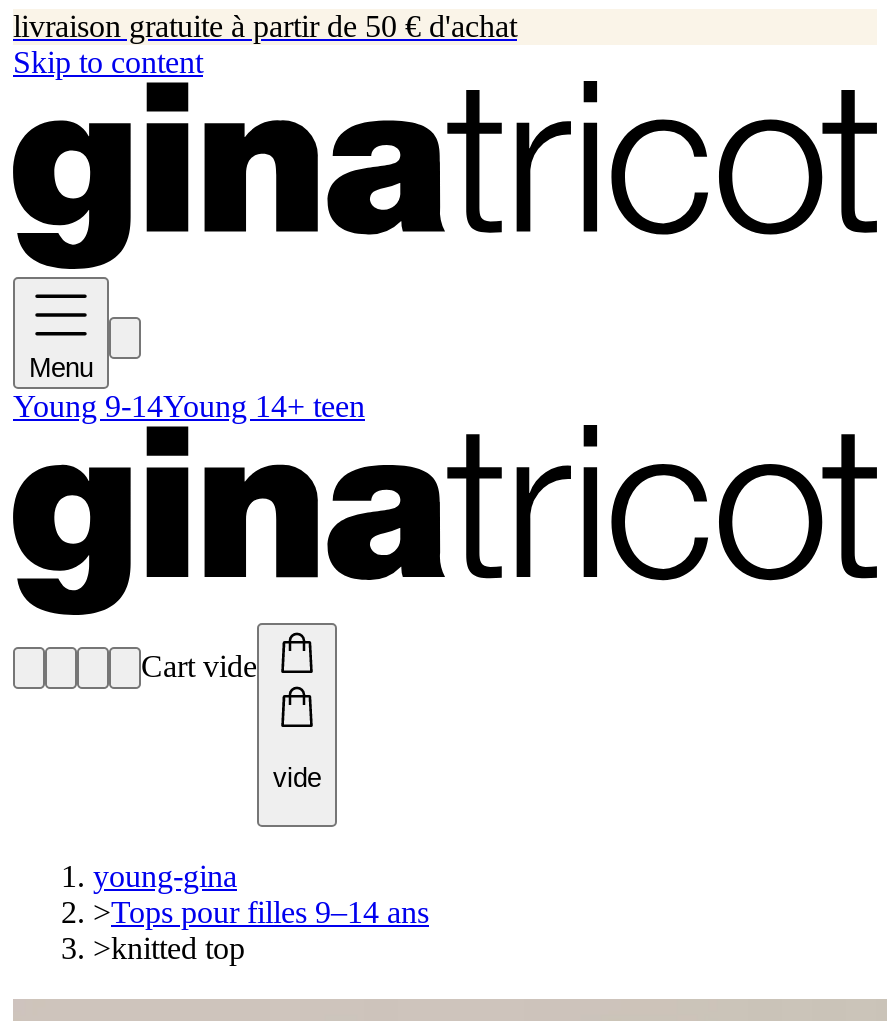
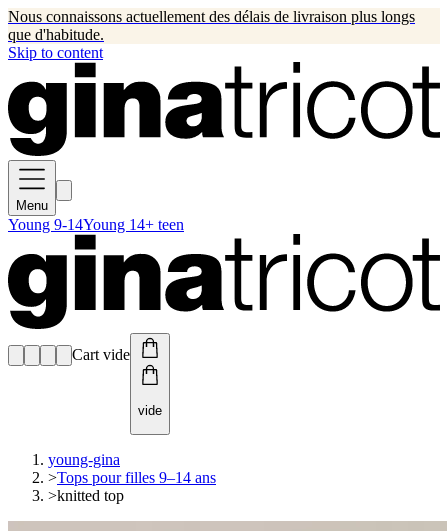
- livraison gratuite à partir de 50 € d'achat
+ Nous connaissons actuellement des délais de livraison plus longs
+ que d'habitude.
